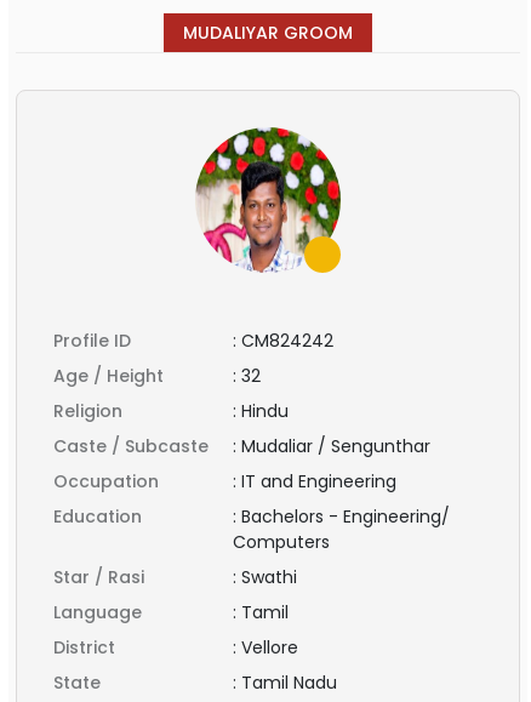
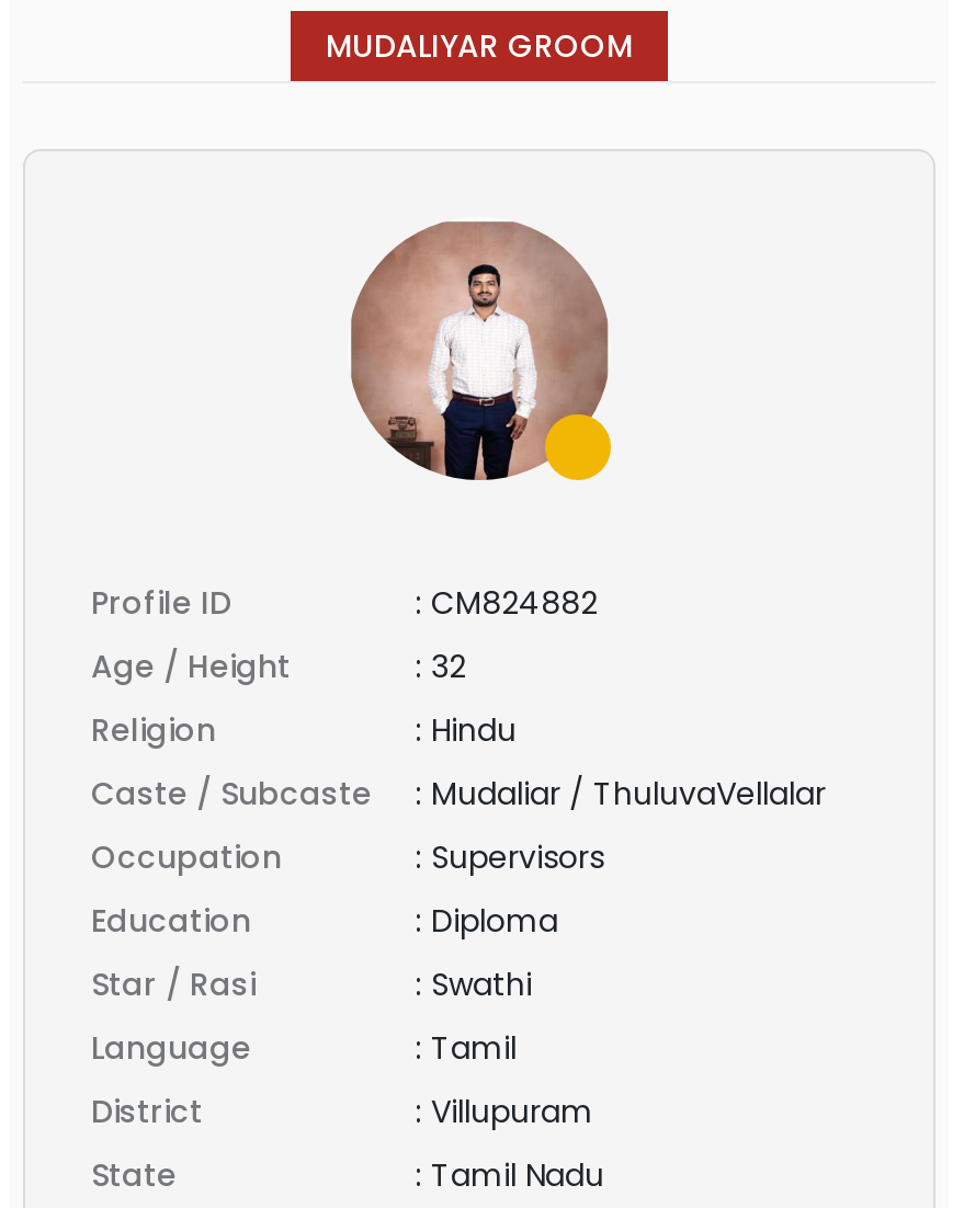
- [image]
+ [image]

- : CM824242
+ : CM824882

- : Mudaliar / Sengunthar
+ : Mudaliar / ThuluvaVellalar

- : IT and Engineering
+ : Supervisors

- : Bachelors - Engineering/
- Computers
+ : Diploma

- : Vellore
+ : Villupuram
